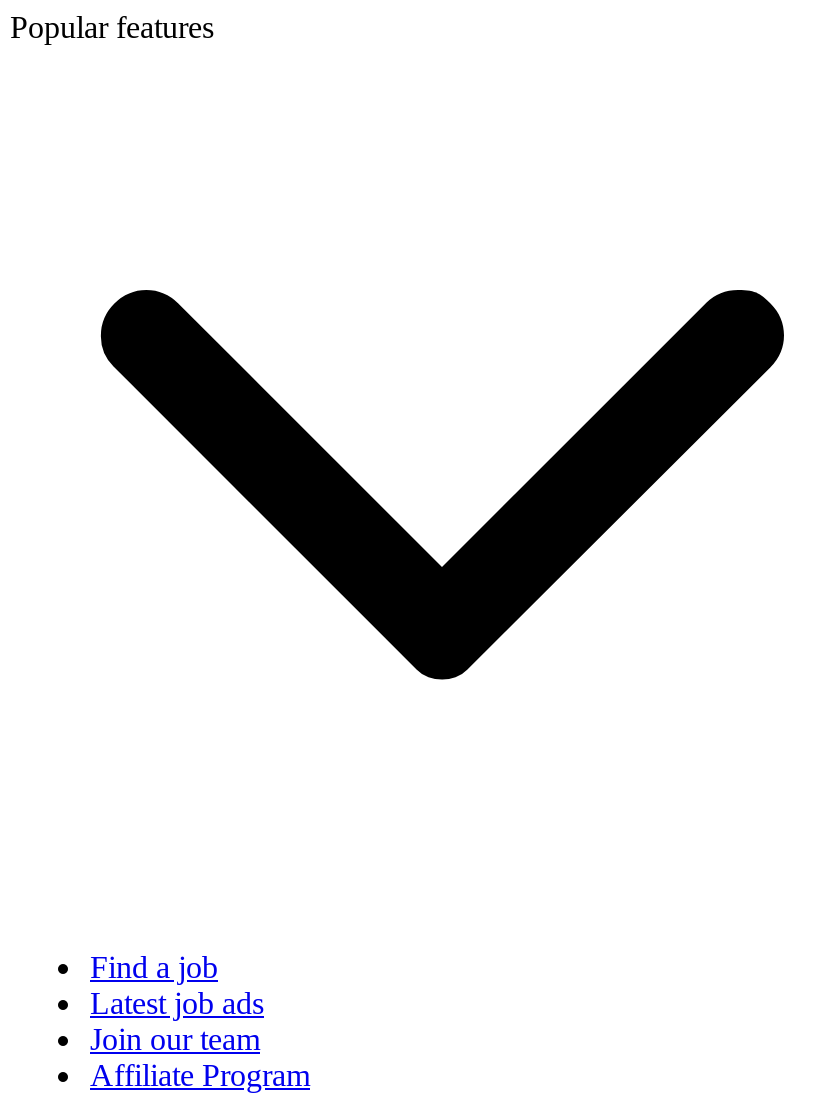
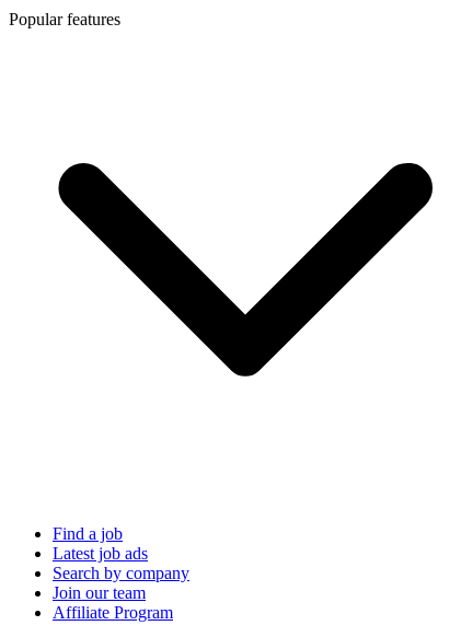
+ Search by company
